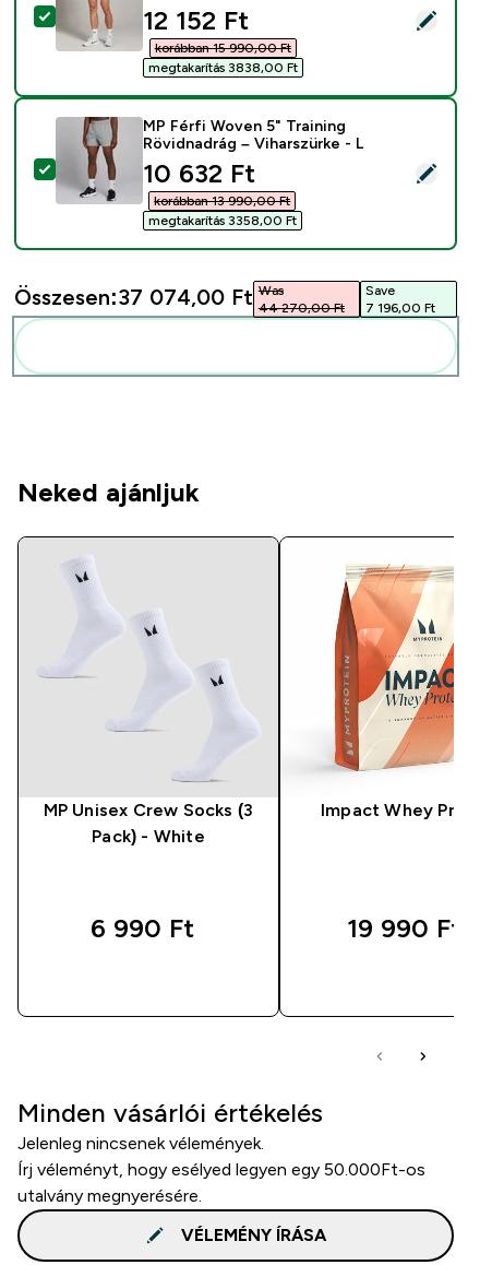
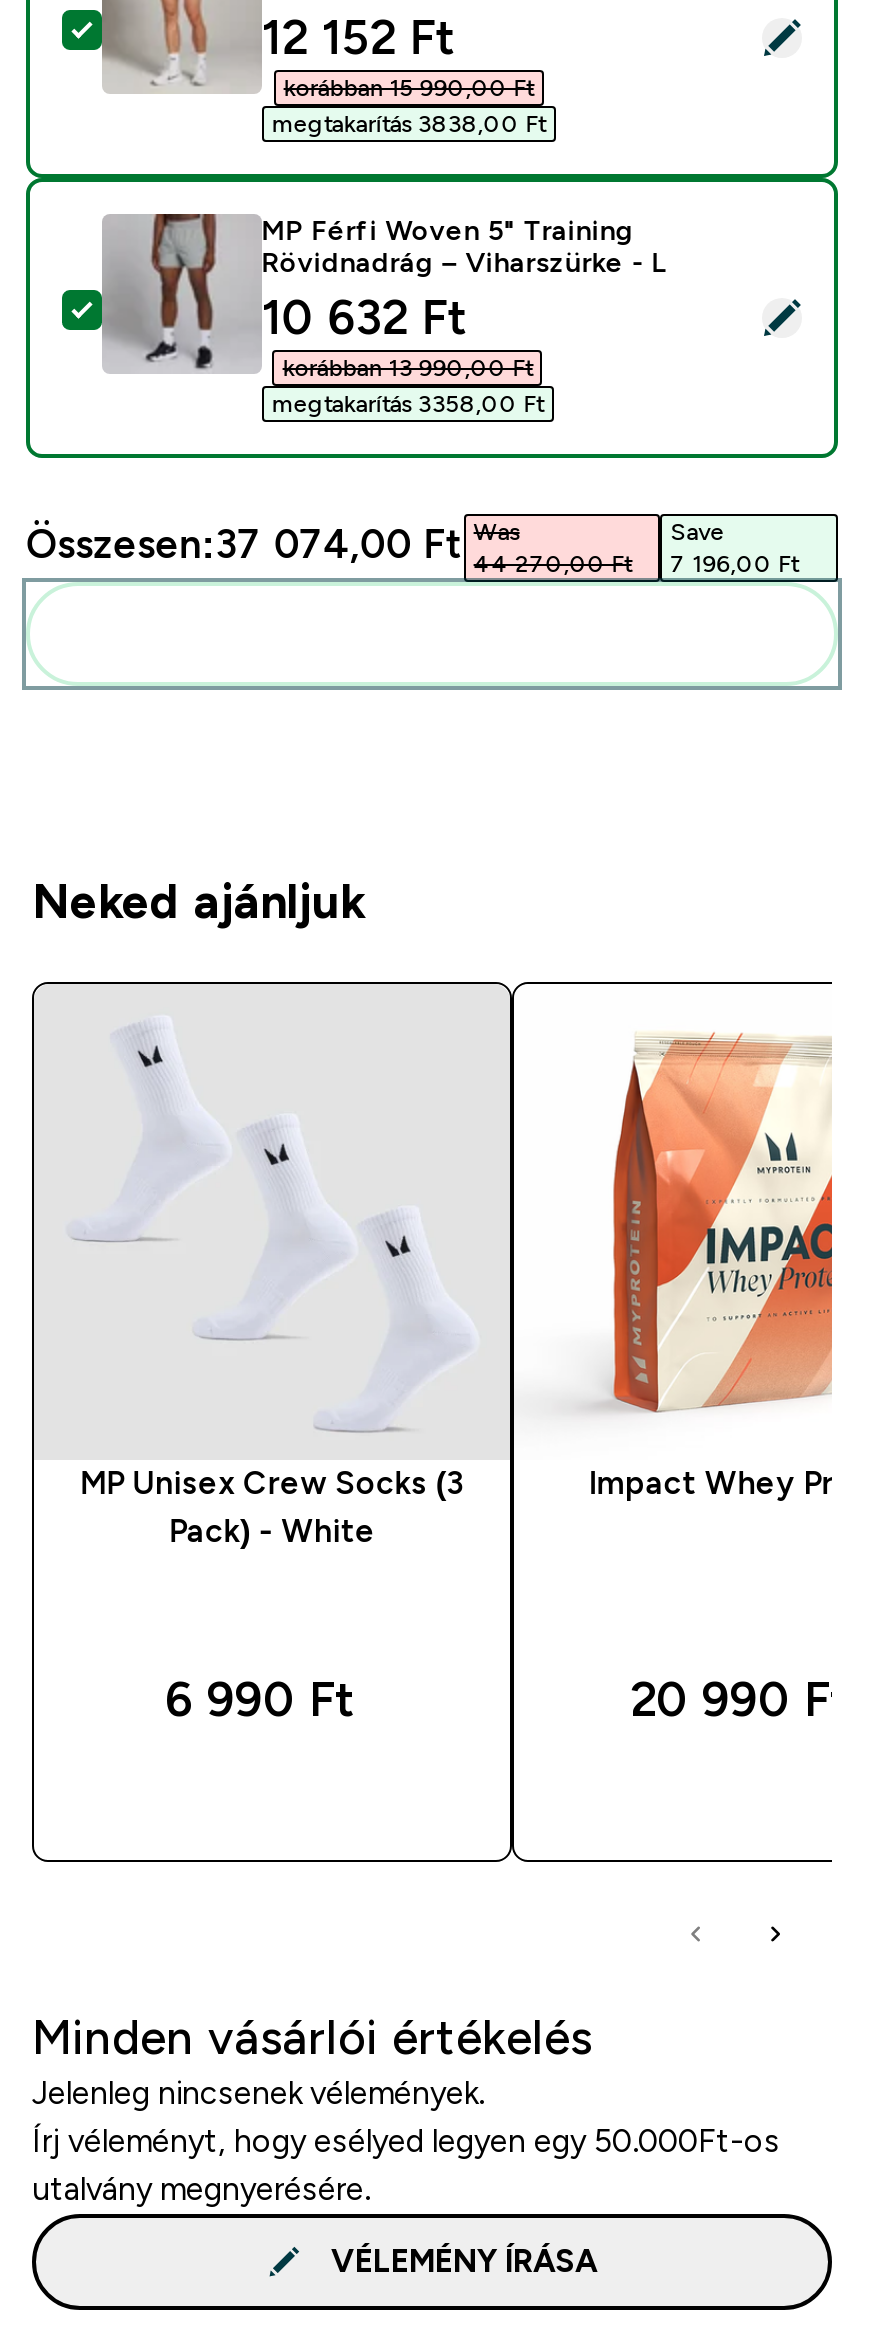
- 19 990 Ft
+ 20 990 Ft
